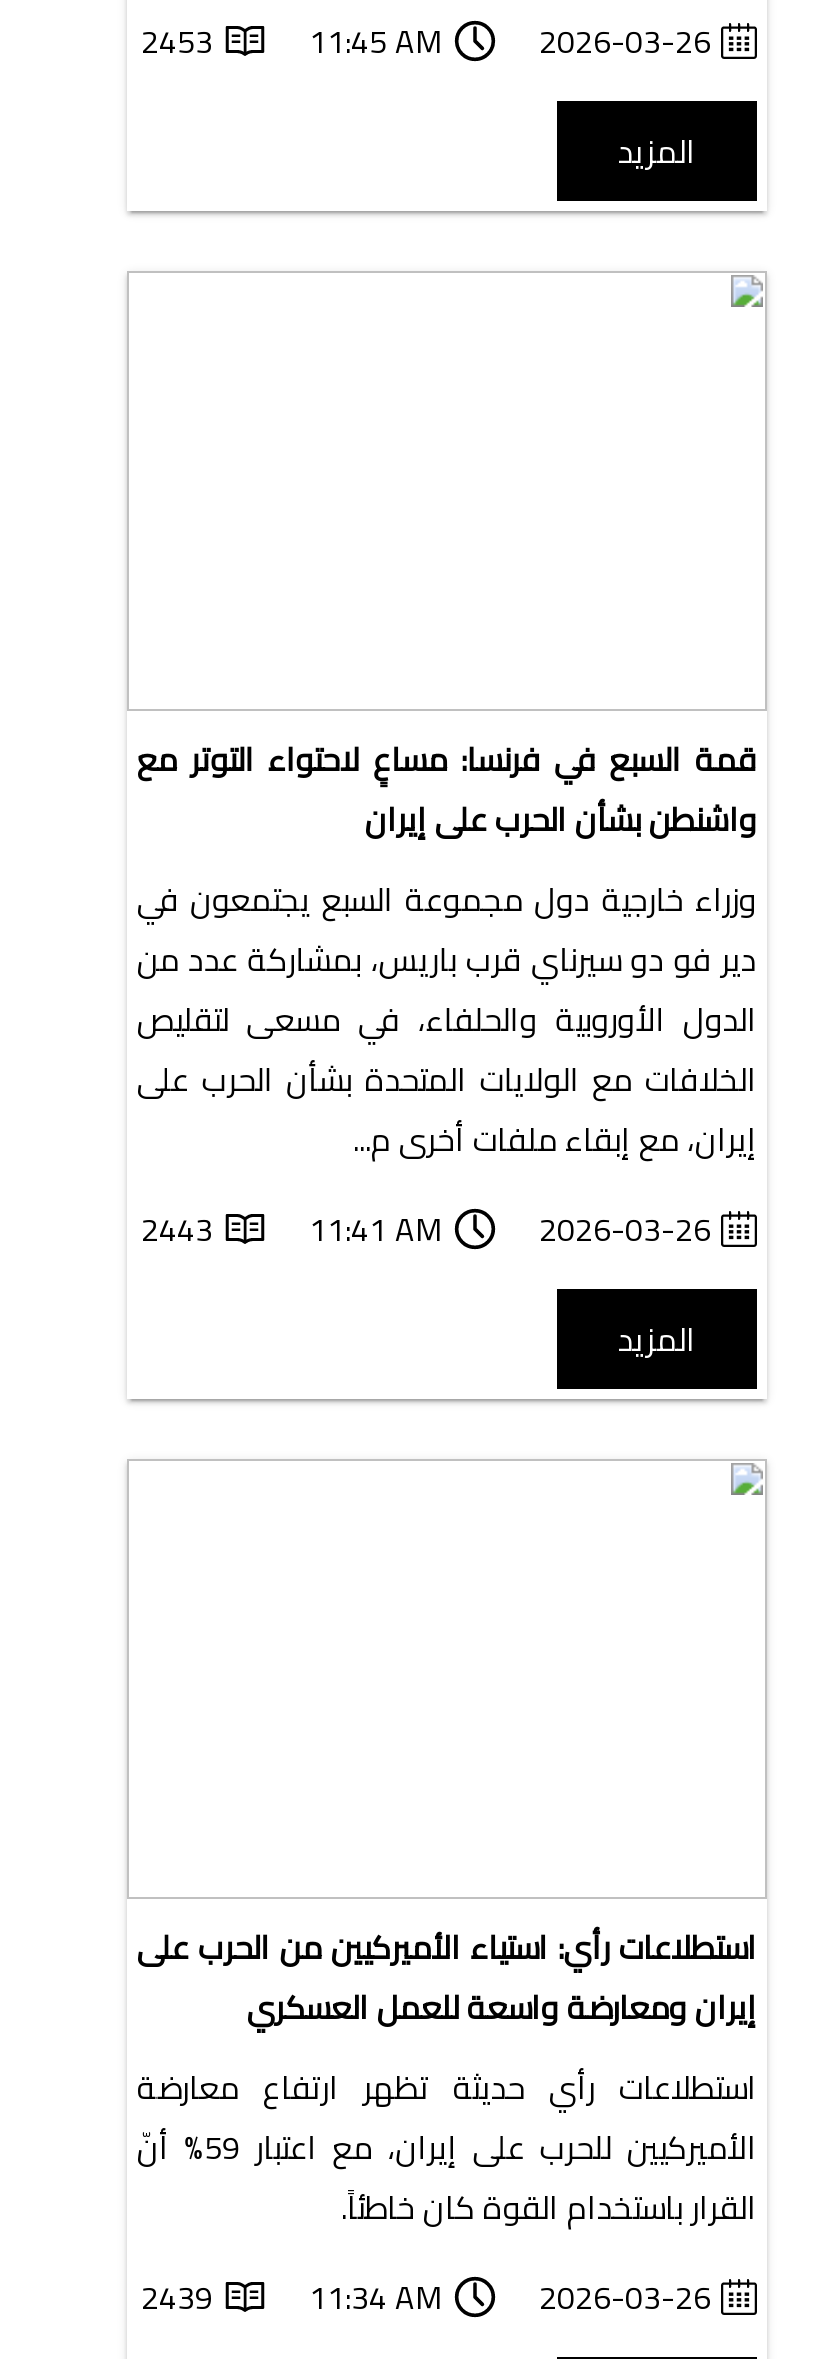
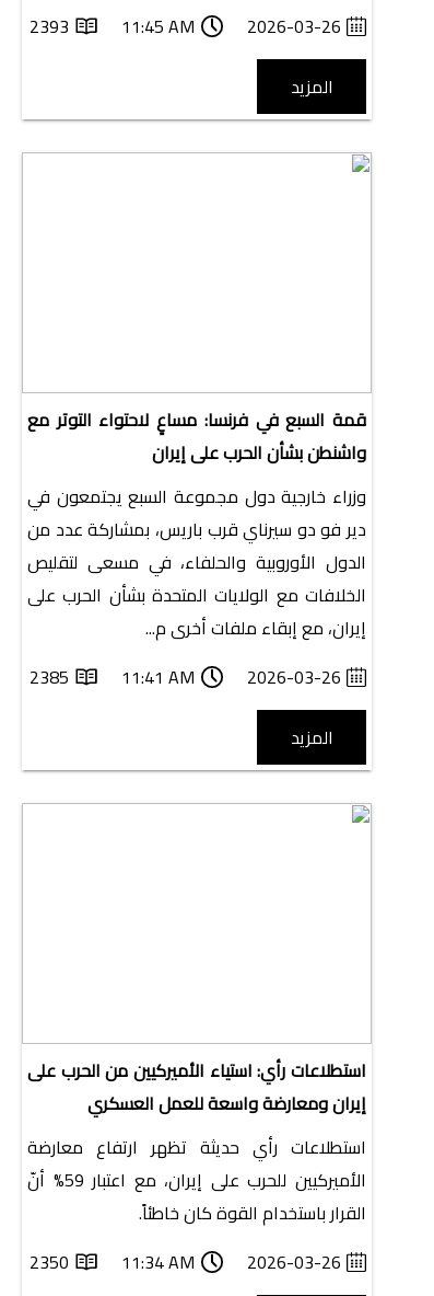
- 2453 11:45 AM 2026-03-26
+ 2393 11:45 AM 2026-03-26

- 2443 11:41 AM 2026-03-26
+ 2385 11:41 AM 2026-03-26

- 2439 11:34 AM 2026-03-26
+ 2350 11:34 AM 2026-03-26
